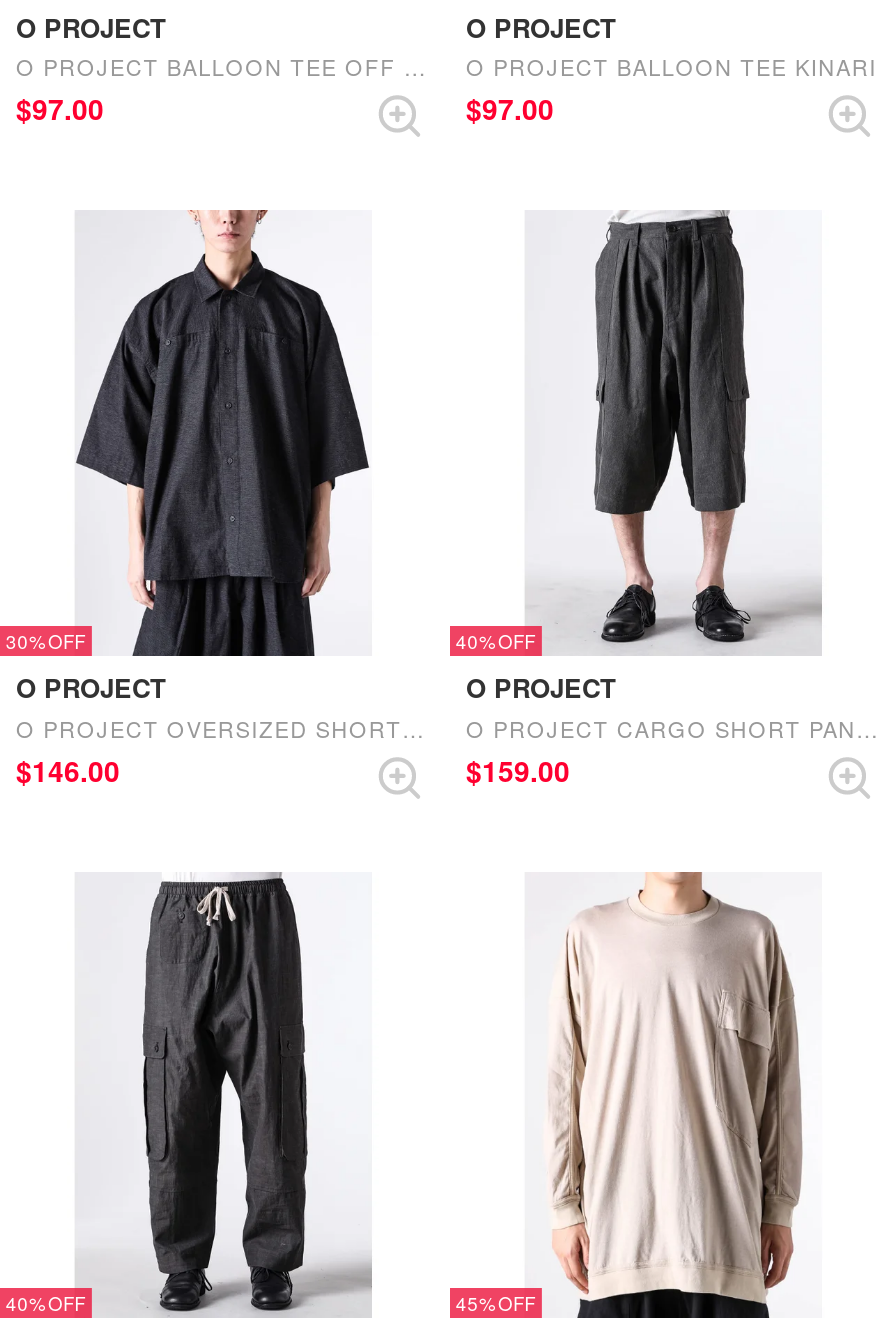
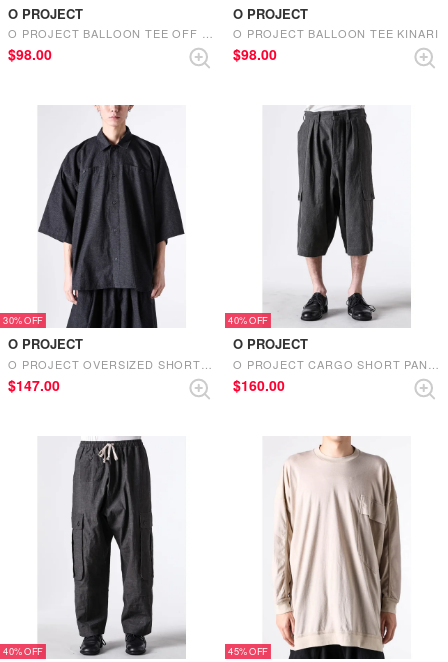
- $‌97.00
+ $‌98.00

- $‌97.00
+ $‌98.00

- $‌146.00
+ $‌147.00

- $‌159.00
+ $‌160.00
